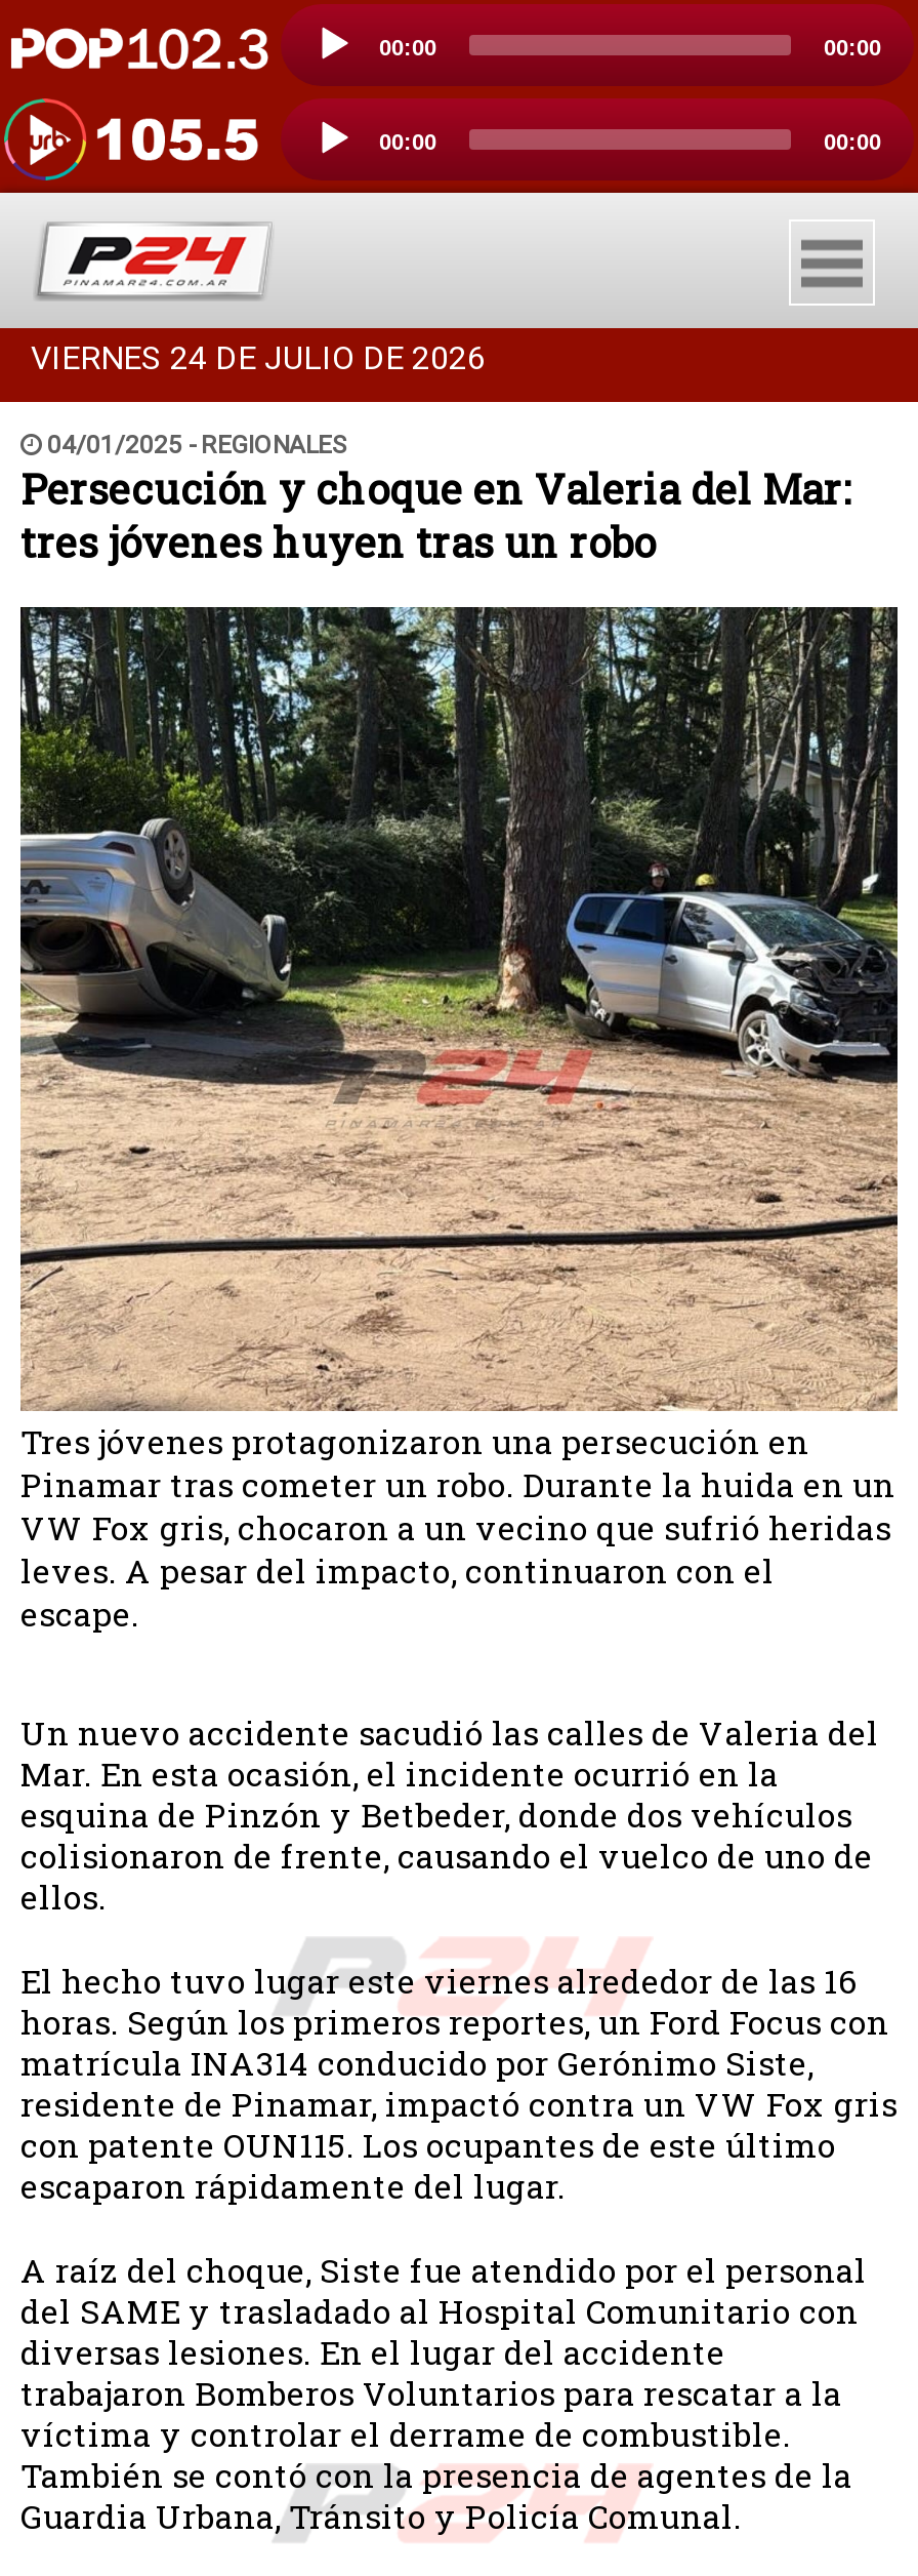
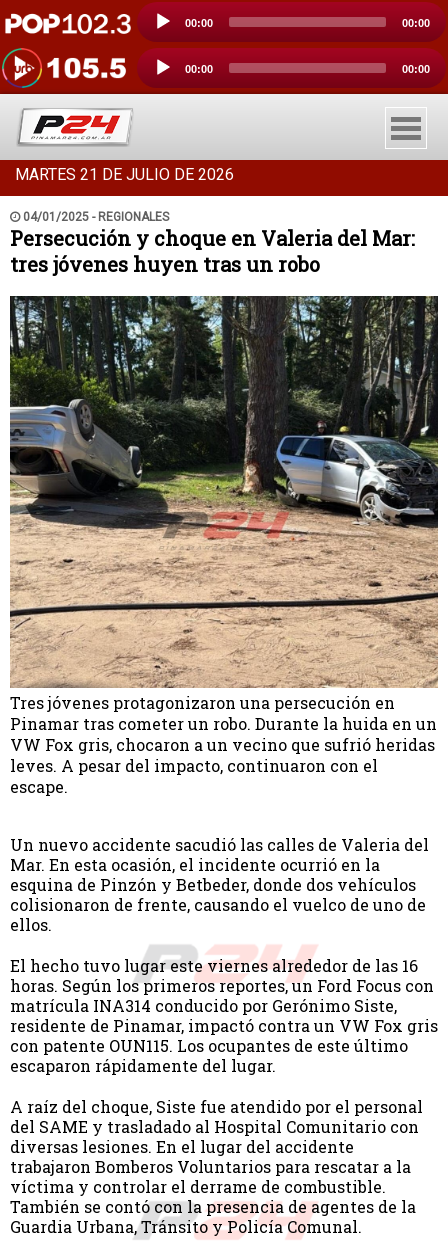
- VIERNES 24 DE JULIO DE 2026
+ MARTES 21 DE JULIO DE 2026
